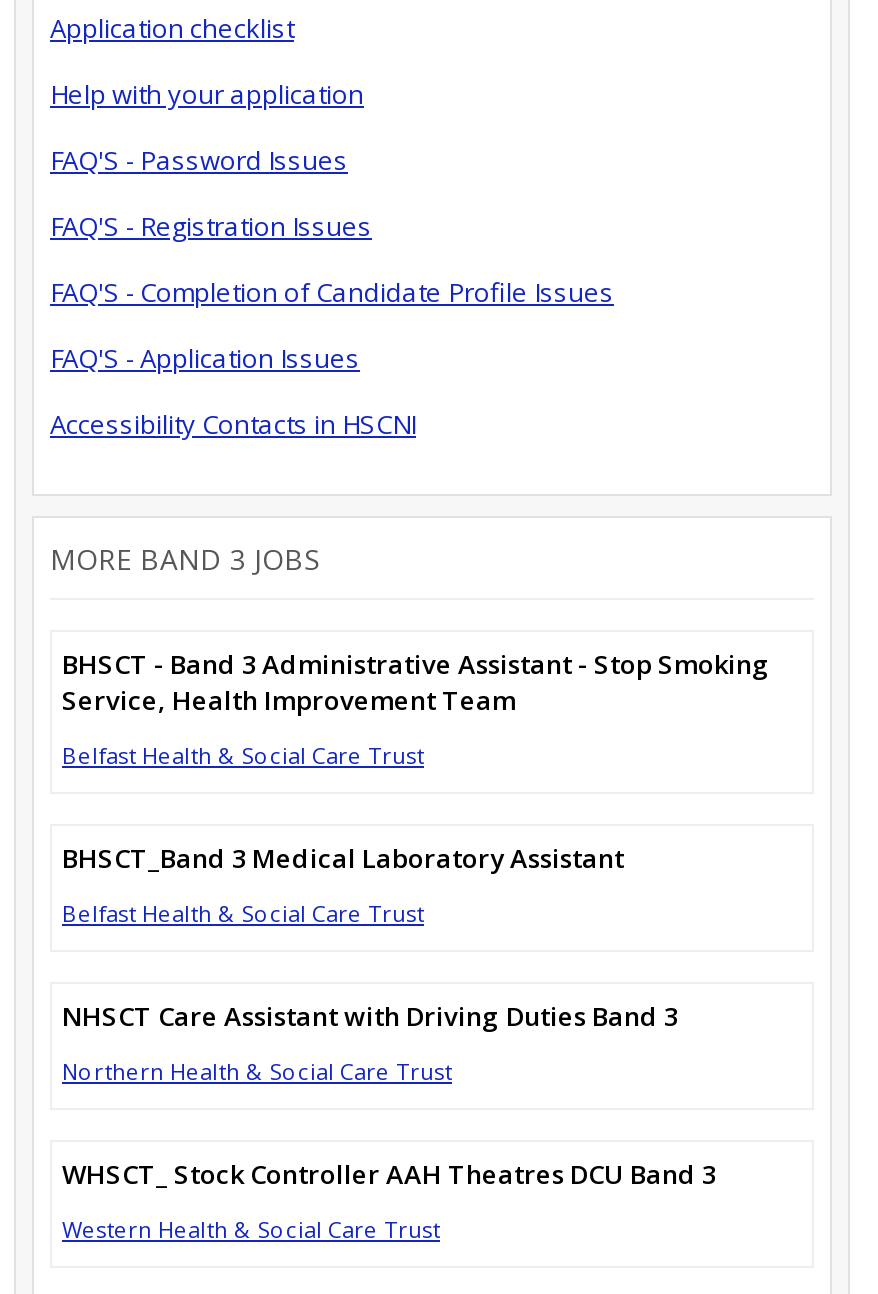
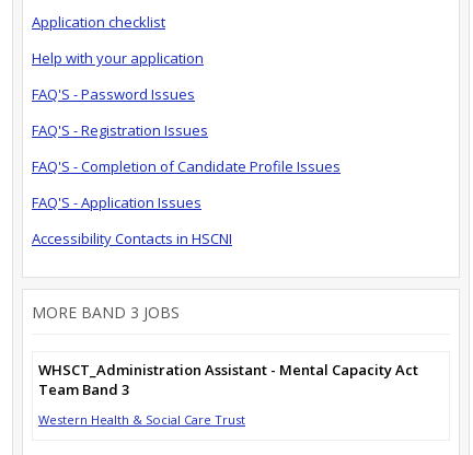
- BHSCT - Band 3 Administrative Assistant - Stop Smoking
- Service, Health Improvement Team
- Belfast Health & Social Care Trust
- BHSCT_Band 3 Medical Laboratory Assistant
- Belfast Health & Social Care Trust
- NHSCT Care Assistant with Driving Duties Band 3
- Northern Health & Social Care Trust
- WHSCT_ Stock Controller AAH Theatres DCU Band 3
+ WHSCT_Administration Assistant - Mental Capacity Act
+ Team Band 3
